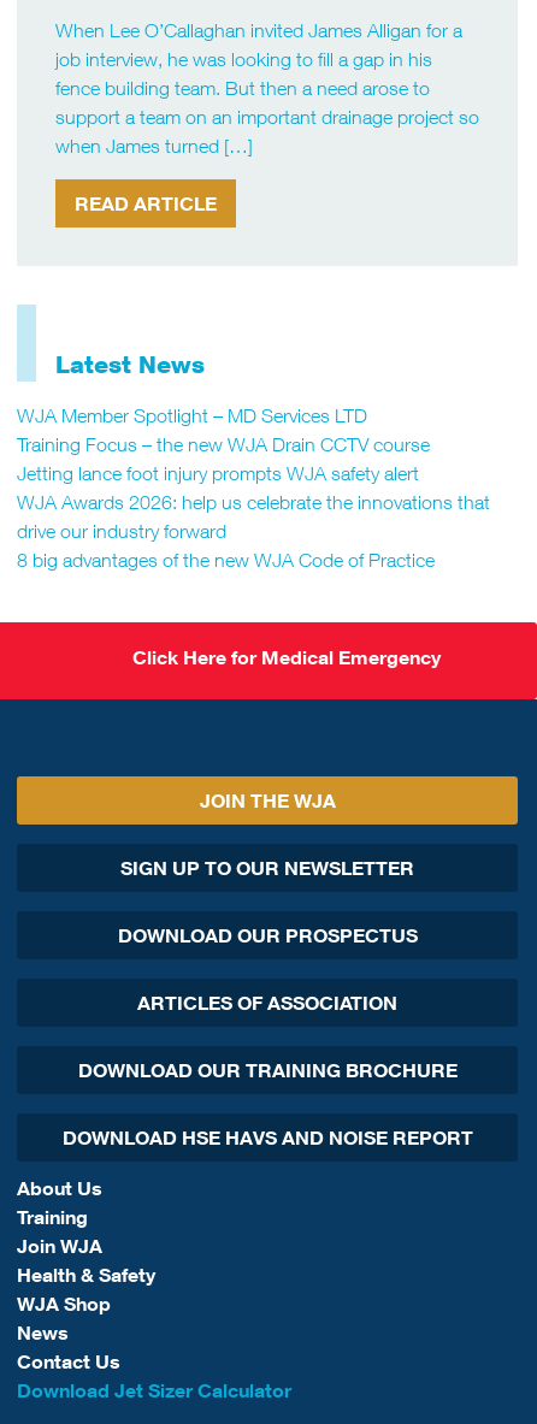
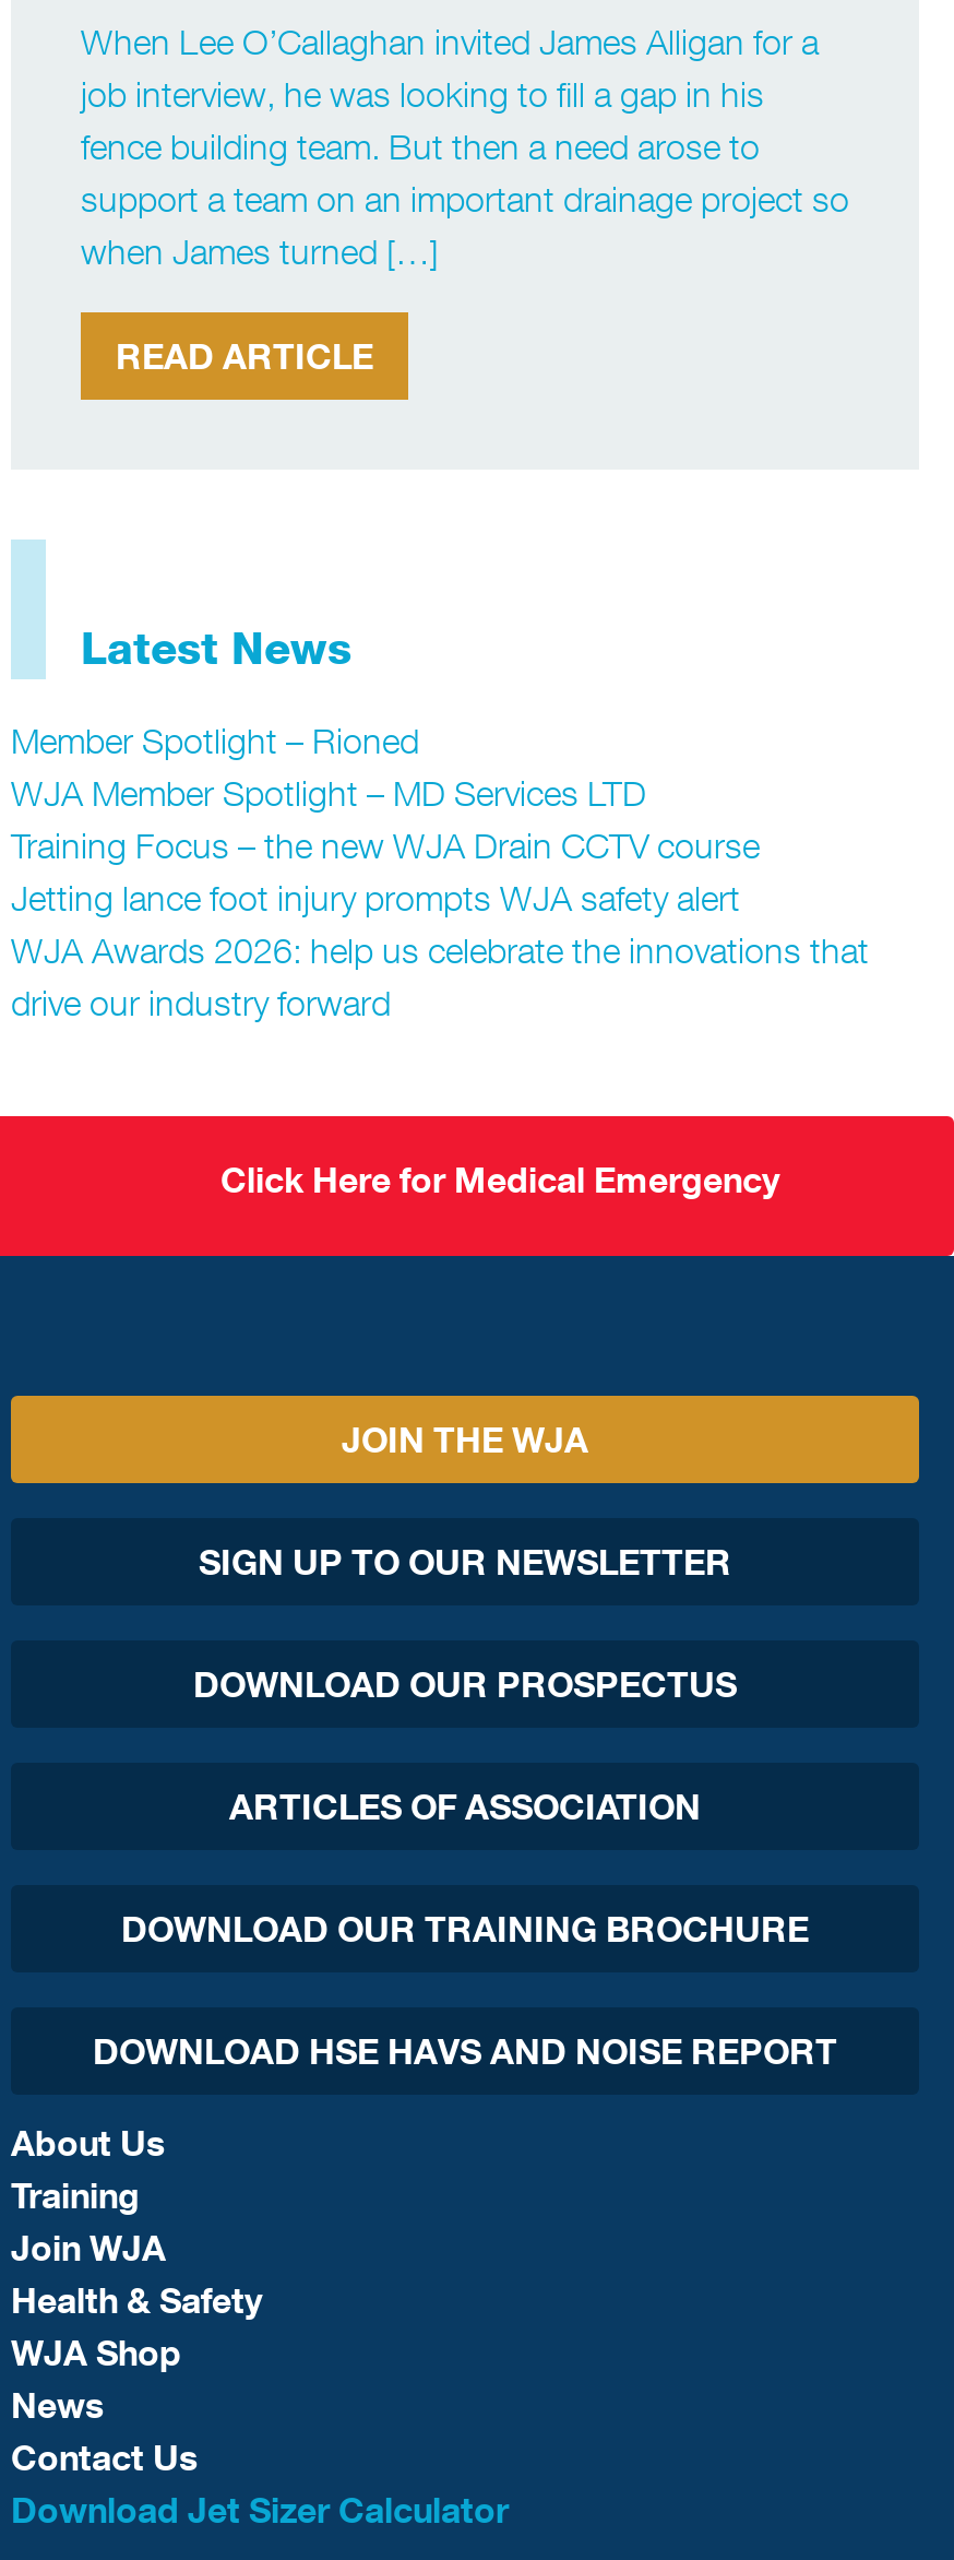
+ Member Spotlight – Rioned

moved down: WJA Member Spotlight – MD Services LTD | Training Focus – the new WJA Drain CCTV course | Jetting lance foot injury prompts WJA safety alert | WJA Awards 2026: help us celebrate the innovations that | drive our industry forward

- 8 big advantages of the new WJA Code of Practice
